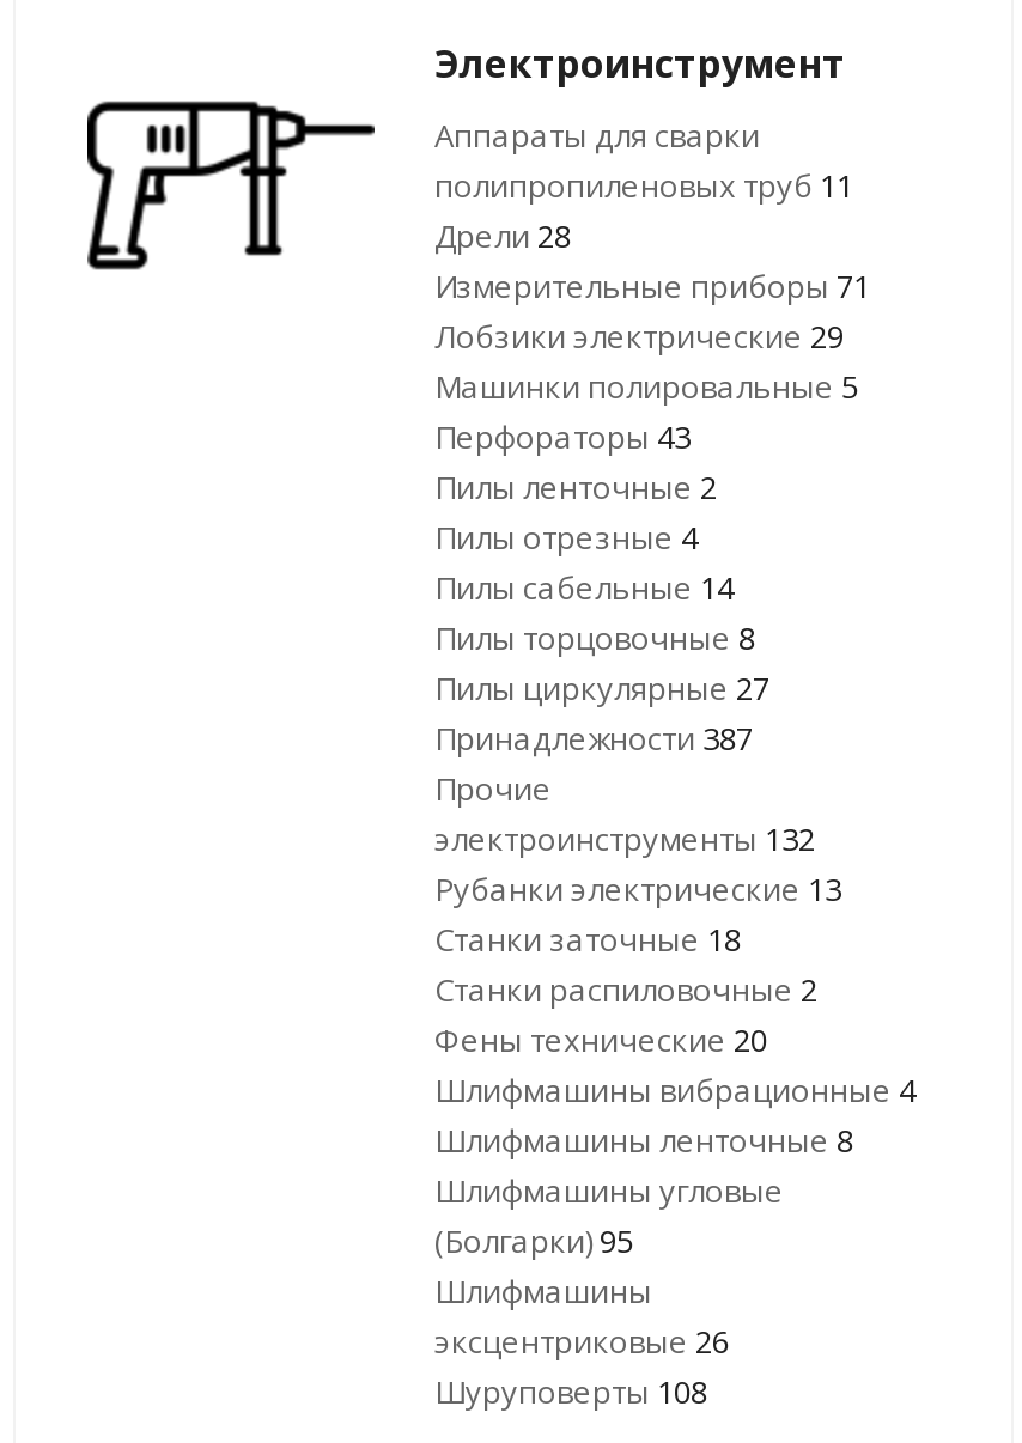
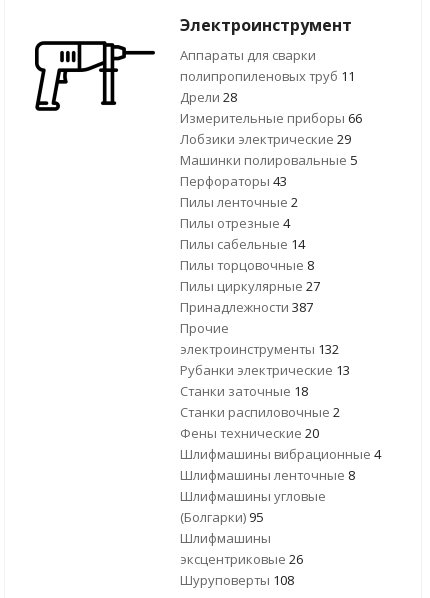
- Измерительные приборы 71
+ Измерительные приборы 66
